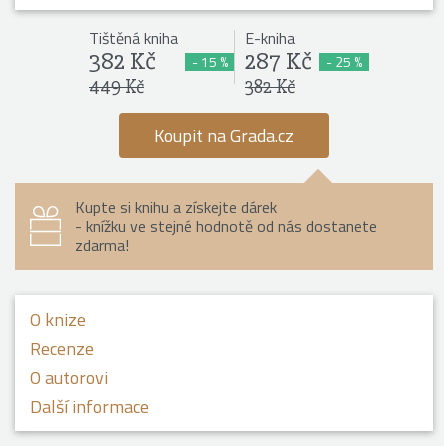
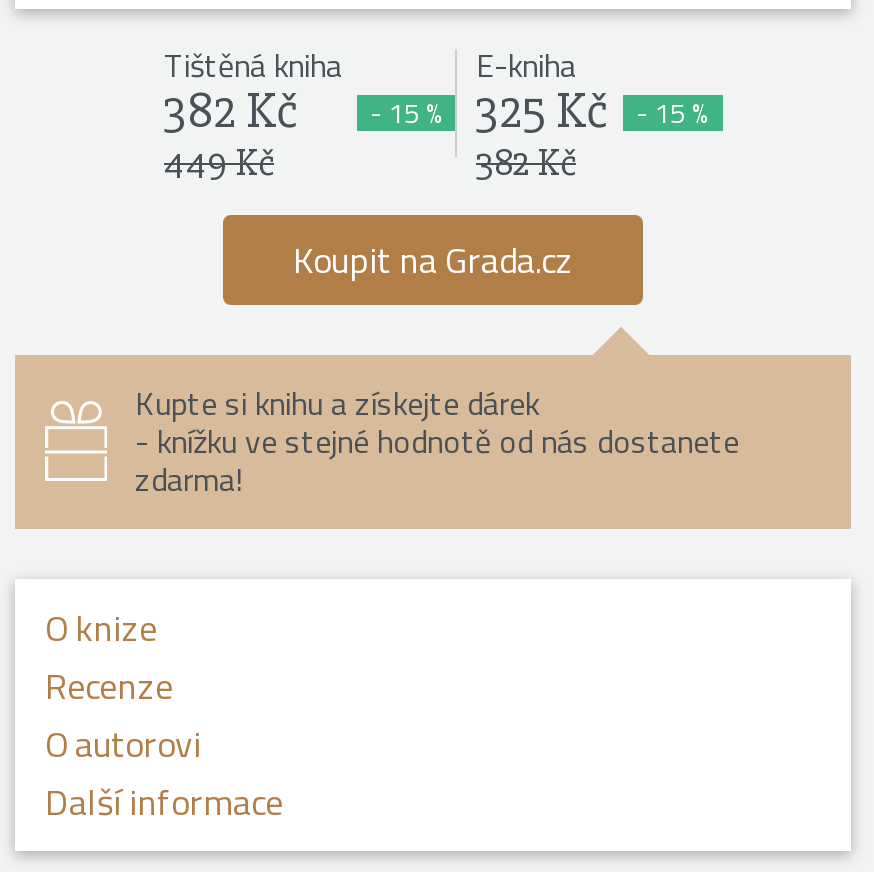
- 287 Kč
+ 325 Kč

- - 25 %
+ - 15 %
